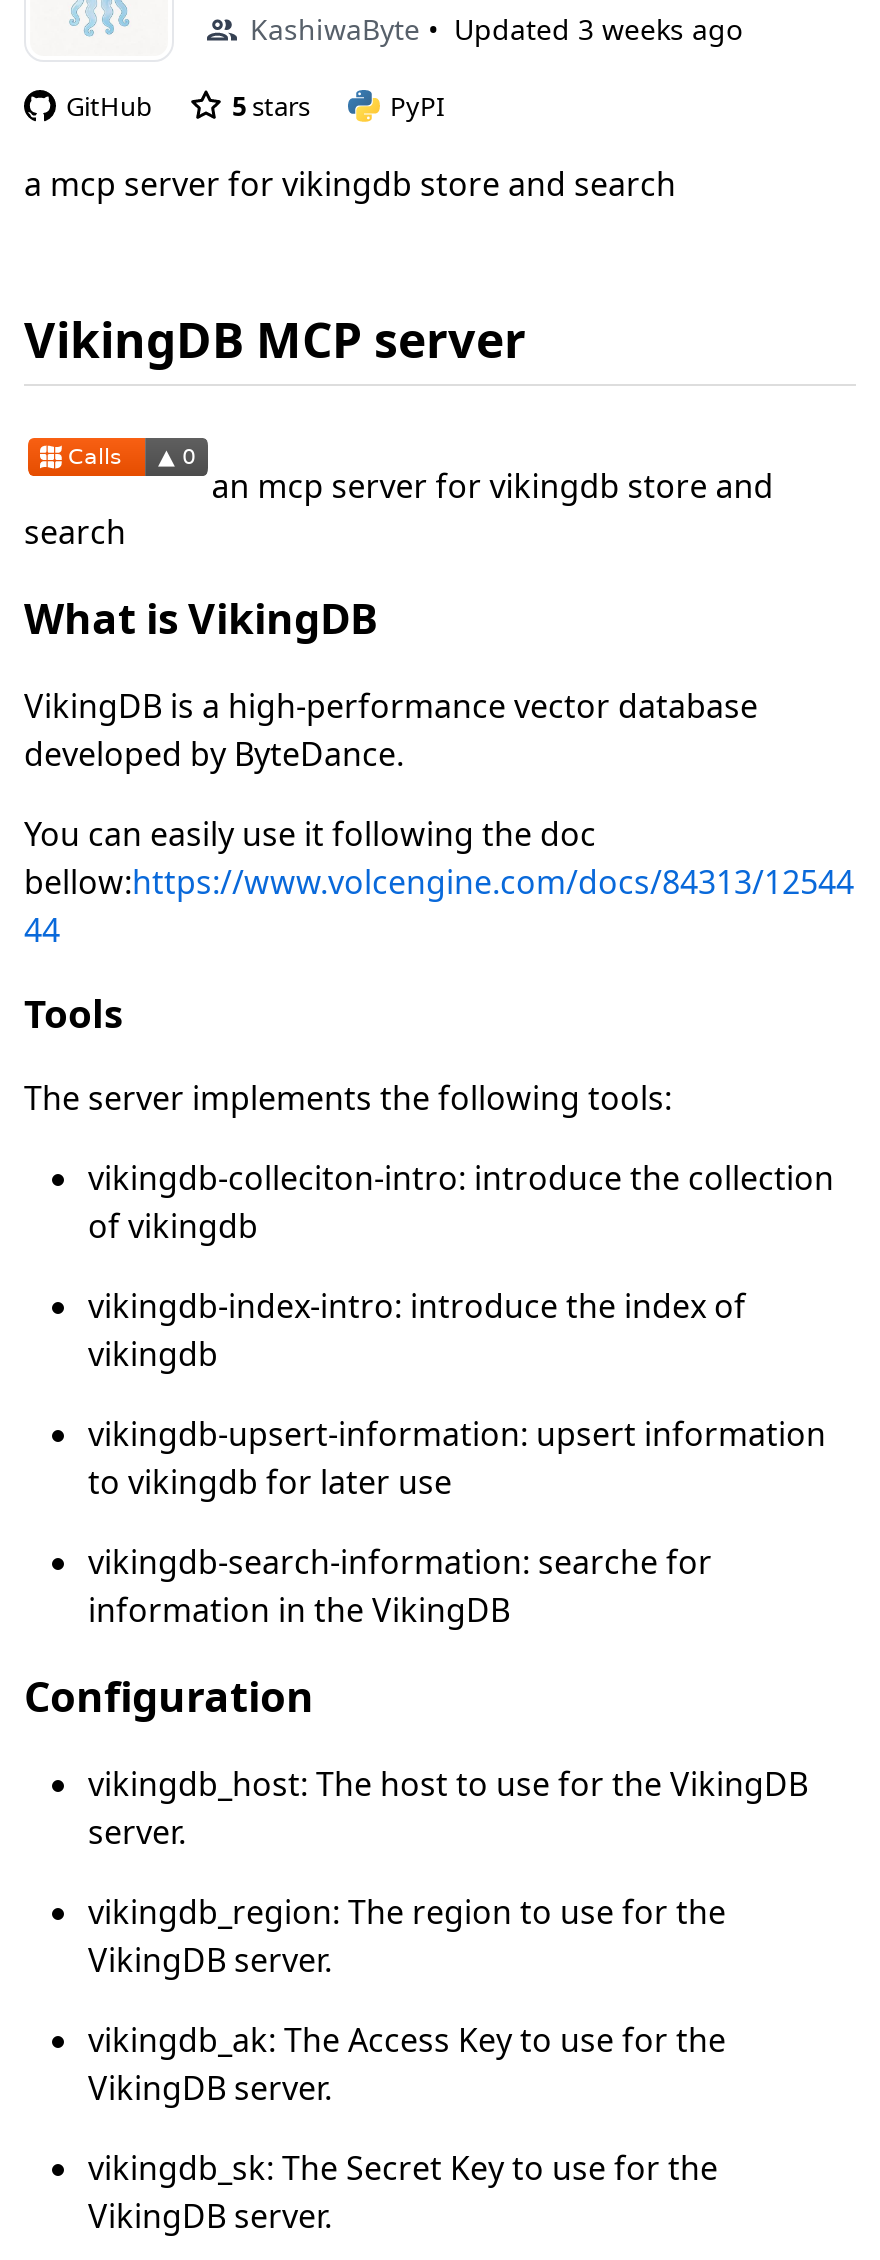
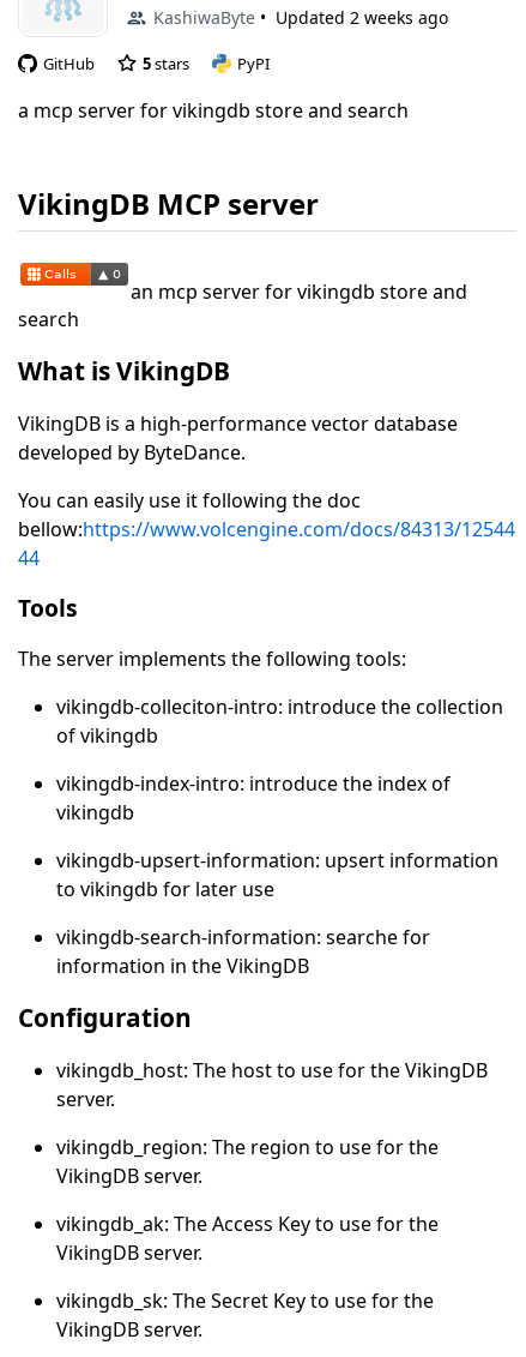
- Updated 3 weeks ago
+ Updated 2 weeks ago
